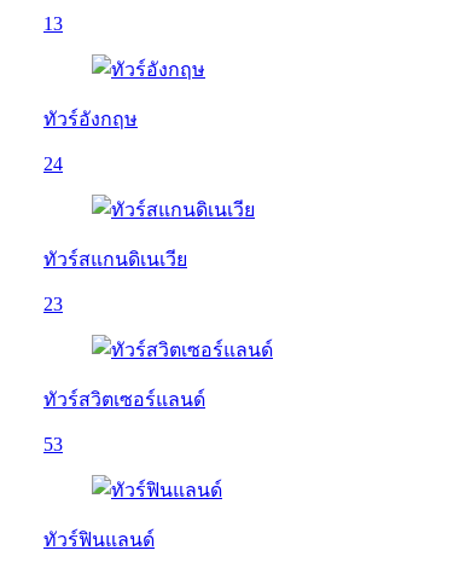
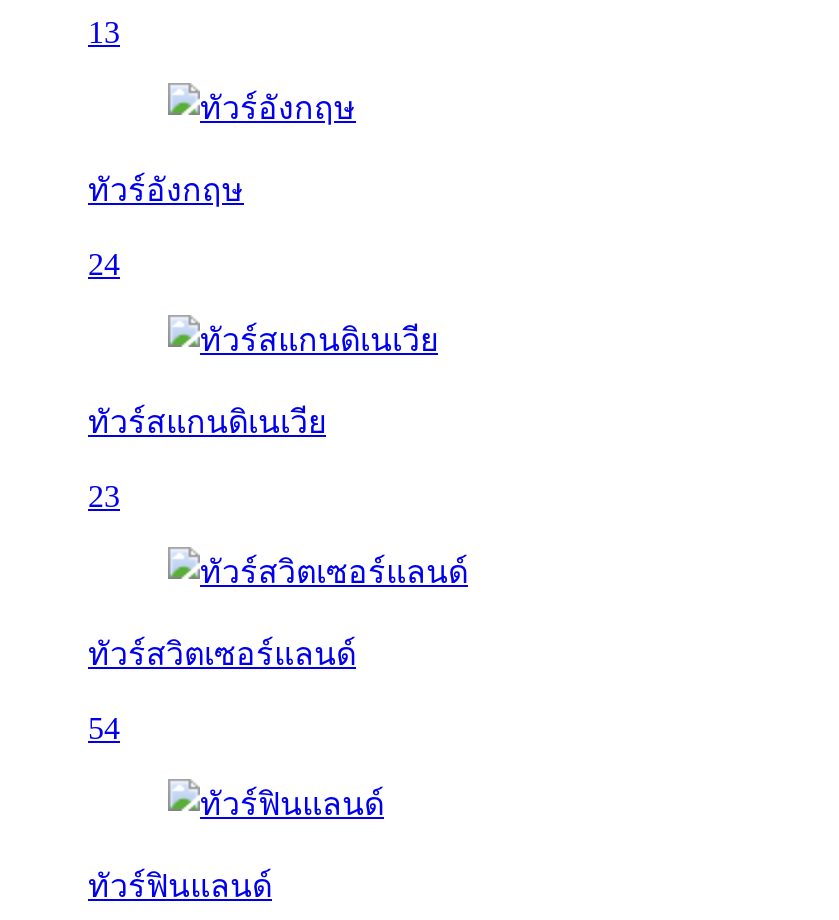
- 53
+ 54
